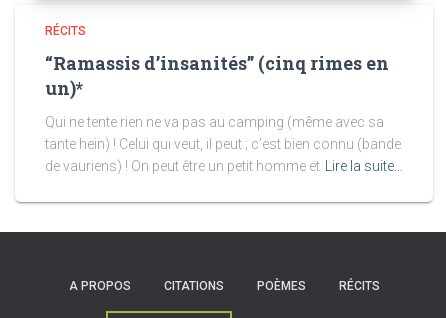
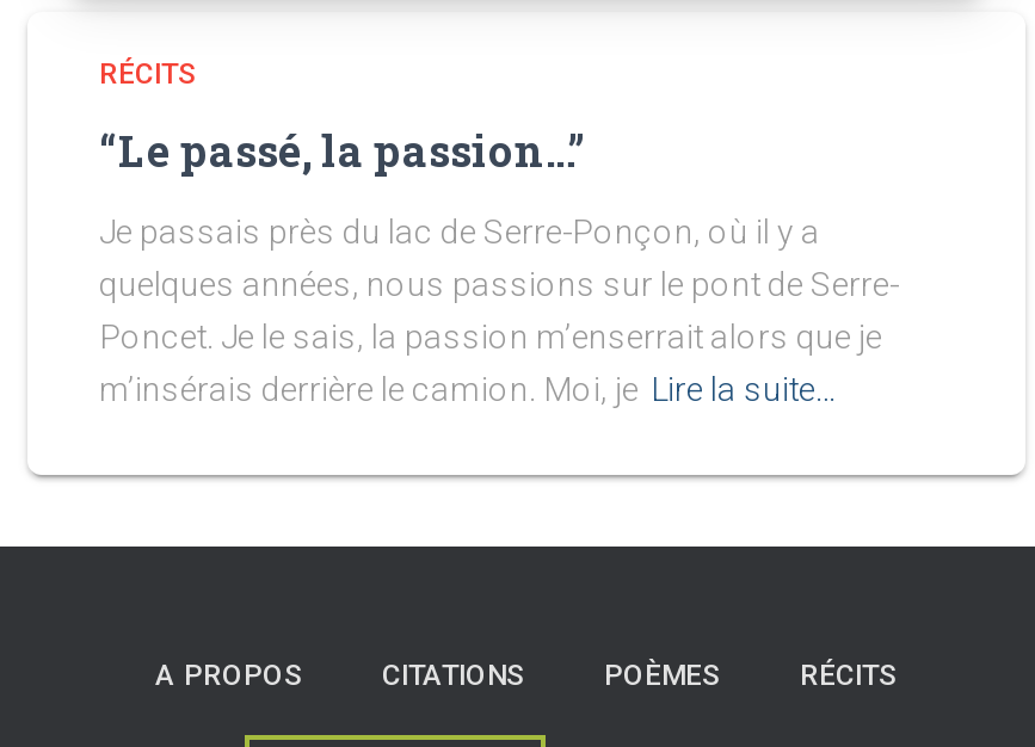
- “Ramassis d’insanités” (cinq rimes en
- un)*
+ “Le passé, la passion…”

- Qui ne tente rien ne va pas au camping (même avec sa
- tante hein) ! Celui qui veut, il peut ; c’est bien connu (bande
- de vauriens) ! On peut être un petit homme et Lire la suite…
+ Je passais près du lac de Serre-Ponçon, où il y a
+ quelques années, nous passions sur le pont de Serre-
+ Poncet. Je le sais, la passion m’enserrait alors que je
+ m’insérais derrière le camion. Moi, je Lire la suite…
